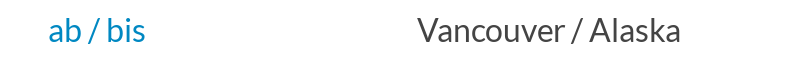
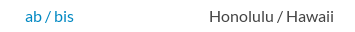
- Vancouver / Alaska
+ Honolulu / Hawaii
